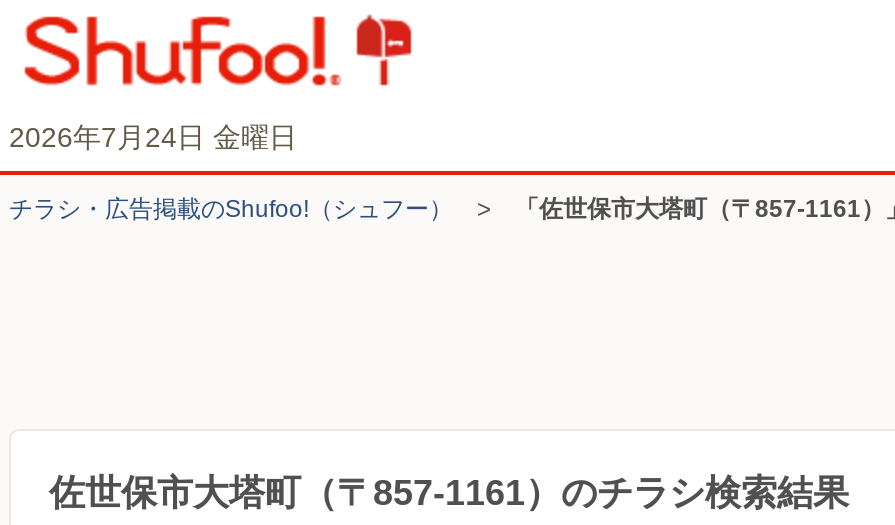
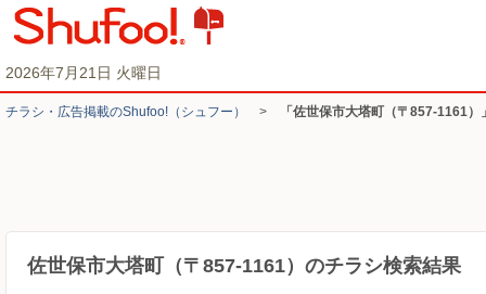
- 2026年7月24日 金曜日
+ 2026年7月21日 火曜日
